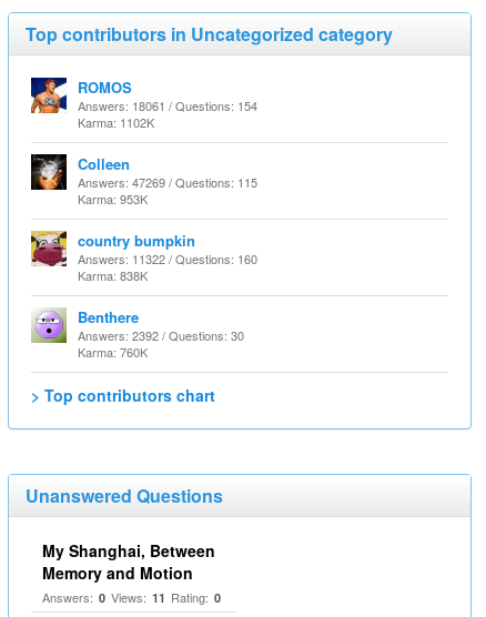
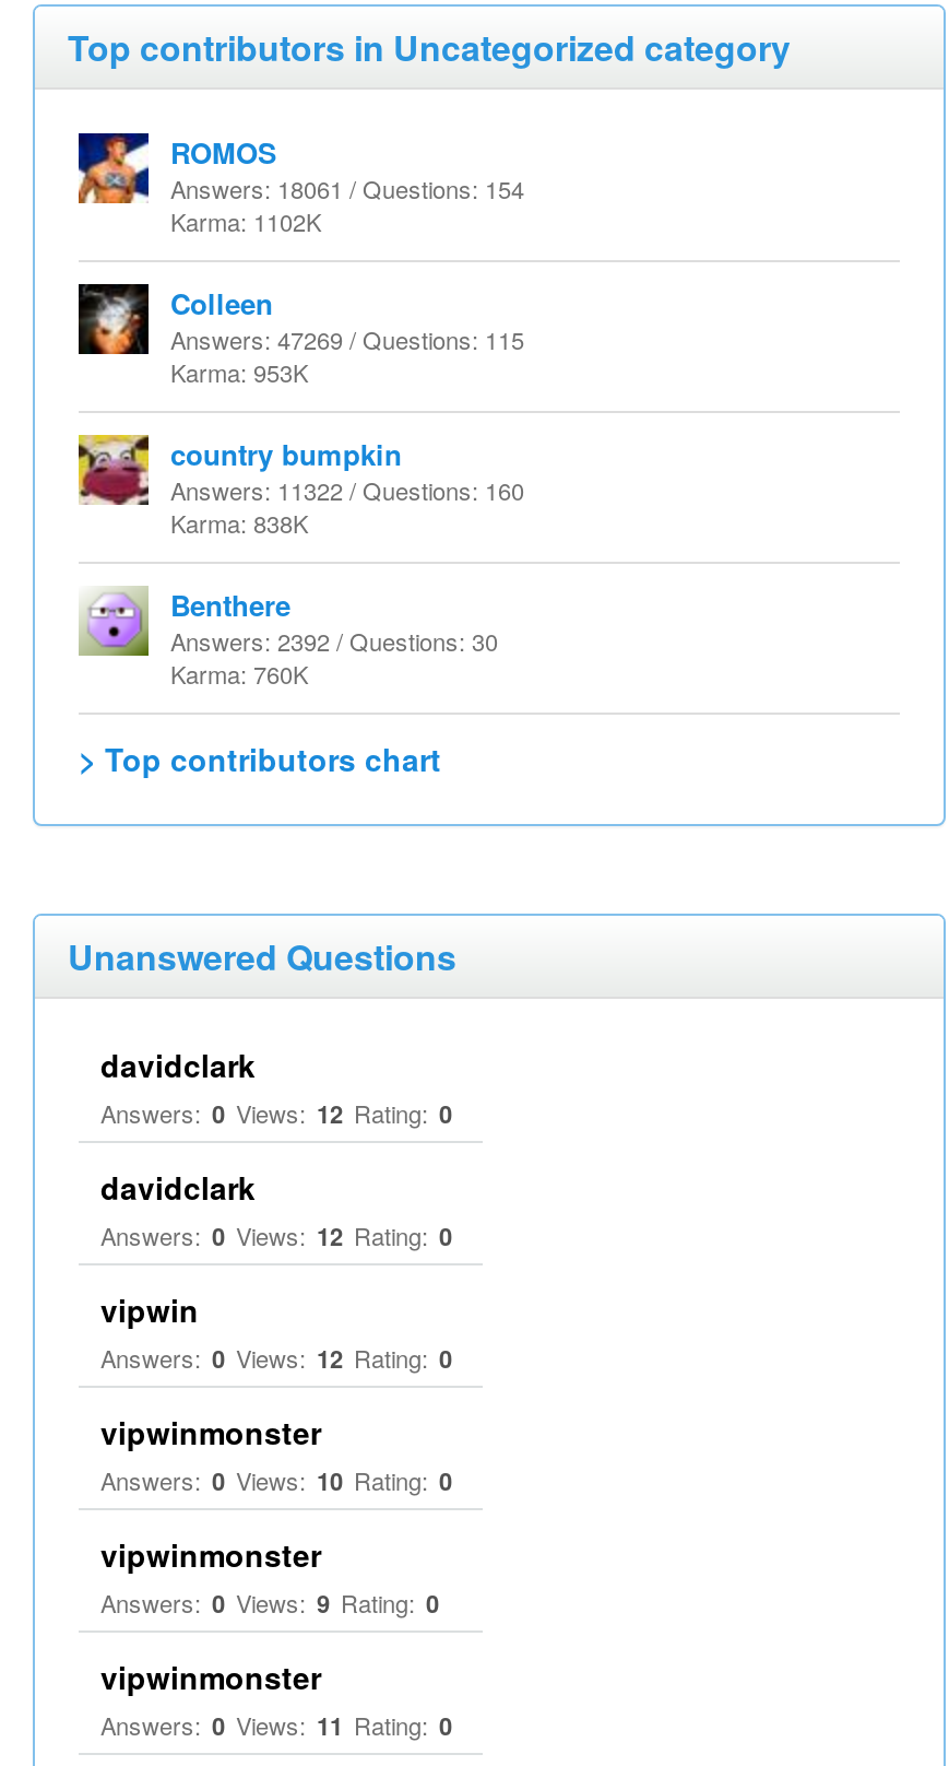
- My Shanghai, Between
- Memory and Motion
+ davidclark
+ Answers: 0 Views: 12 Rating: 0
+ davidclark
+ Answers: 0 Views: 12 Rating: 0
+ vipwin
+ Answers: 0 Views: 12 Rating: 0
+ vipwinmonster
+ Answers: 0 Views: 10 Rating: 0
+ vipwinmonster
+ Answers: 0 Views: 9 Rating: 0
+ vipwinmonster
